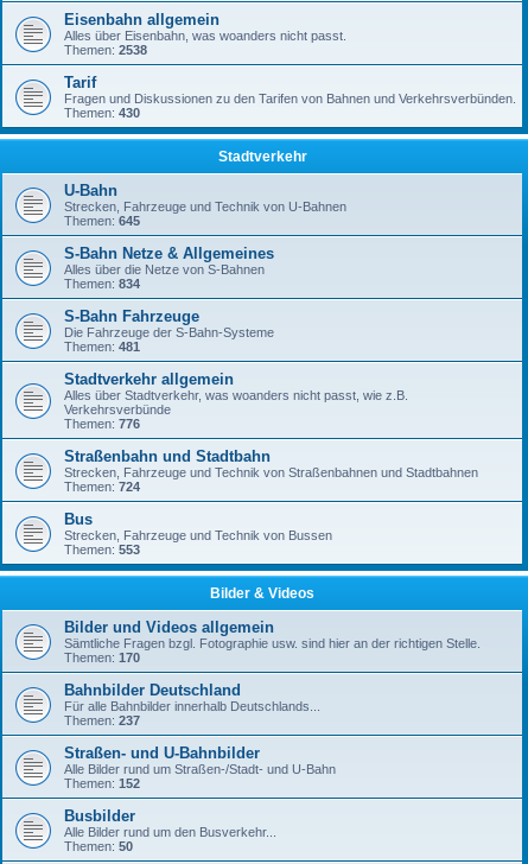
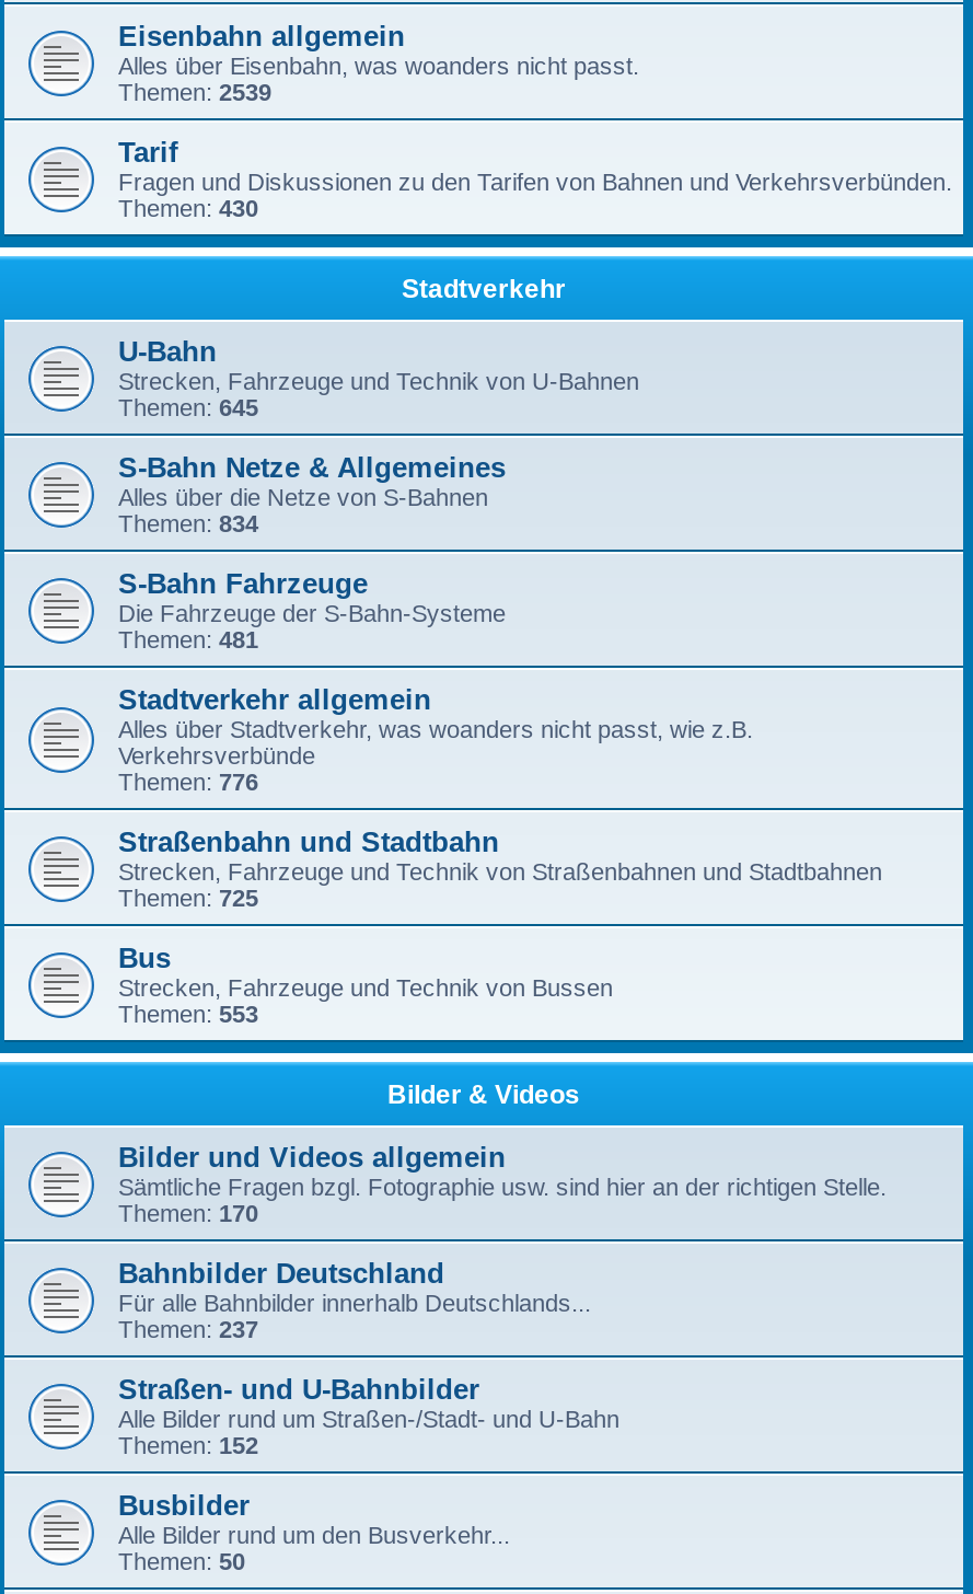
- Themen: 2538
+ Themen: 2539

- Themen: 724
+ Themen: 725
